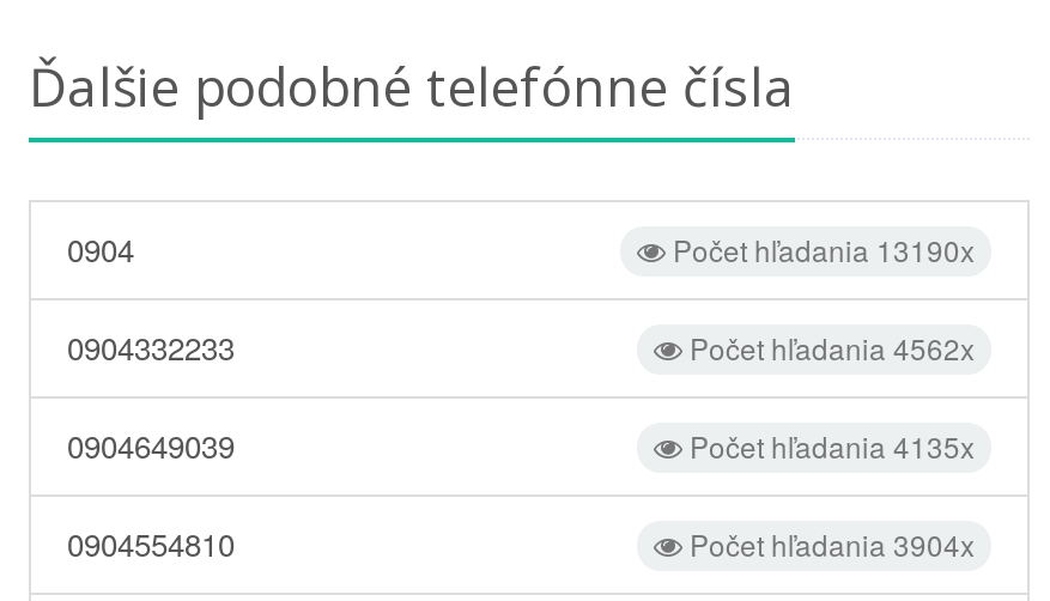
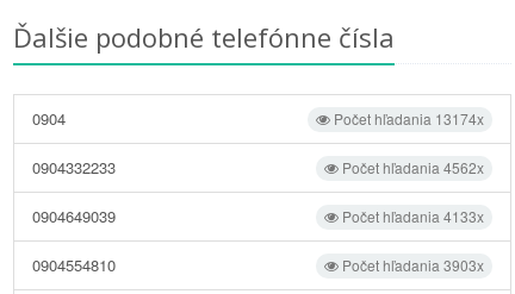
- Počet hľadania 13190x
+ Počet hľadania 13174x

- Počet hľadania 4135x
+ Počet hľadania 4133x

- Počet hľadania 3904x
+ Počet hľadania 3903x
